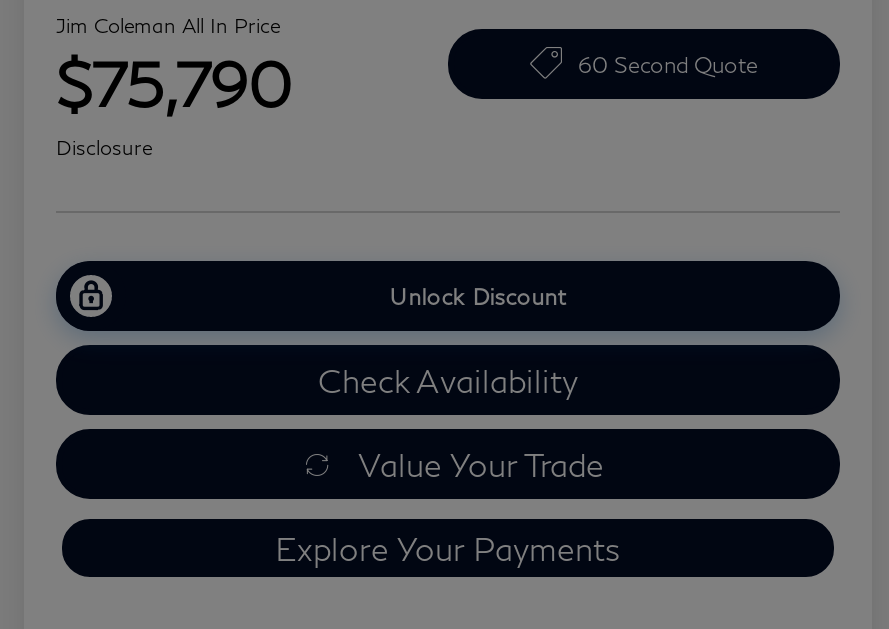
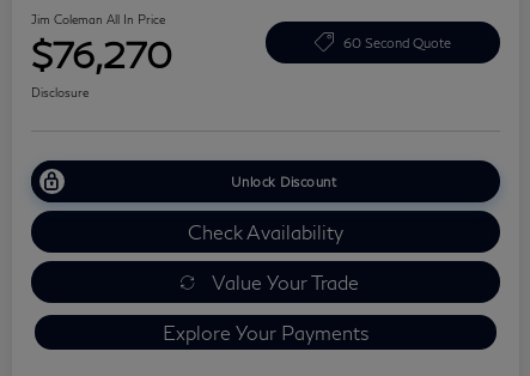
- $75,790
+ $76,270
